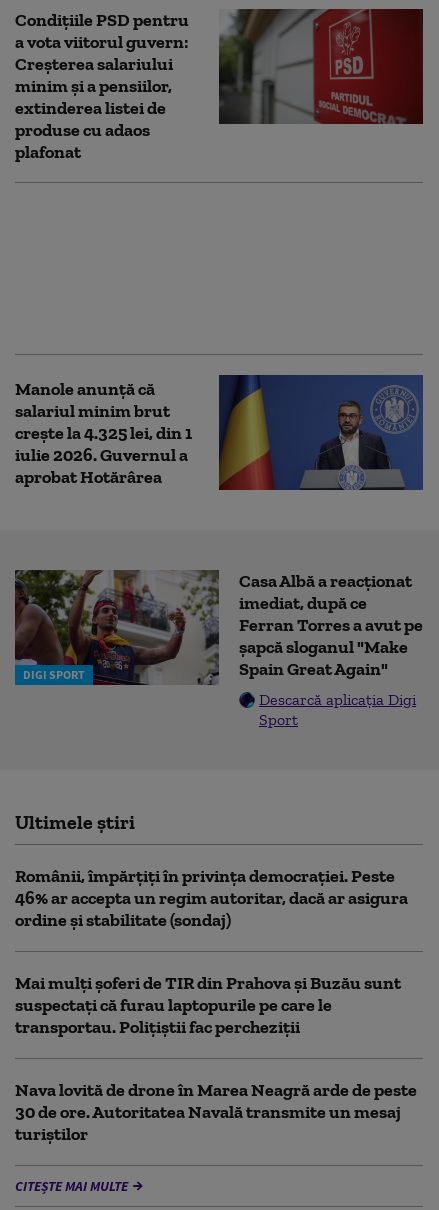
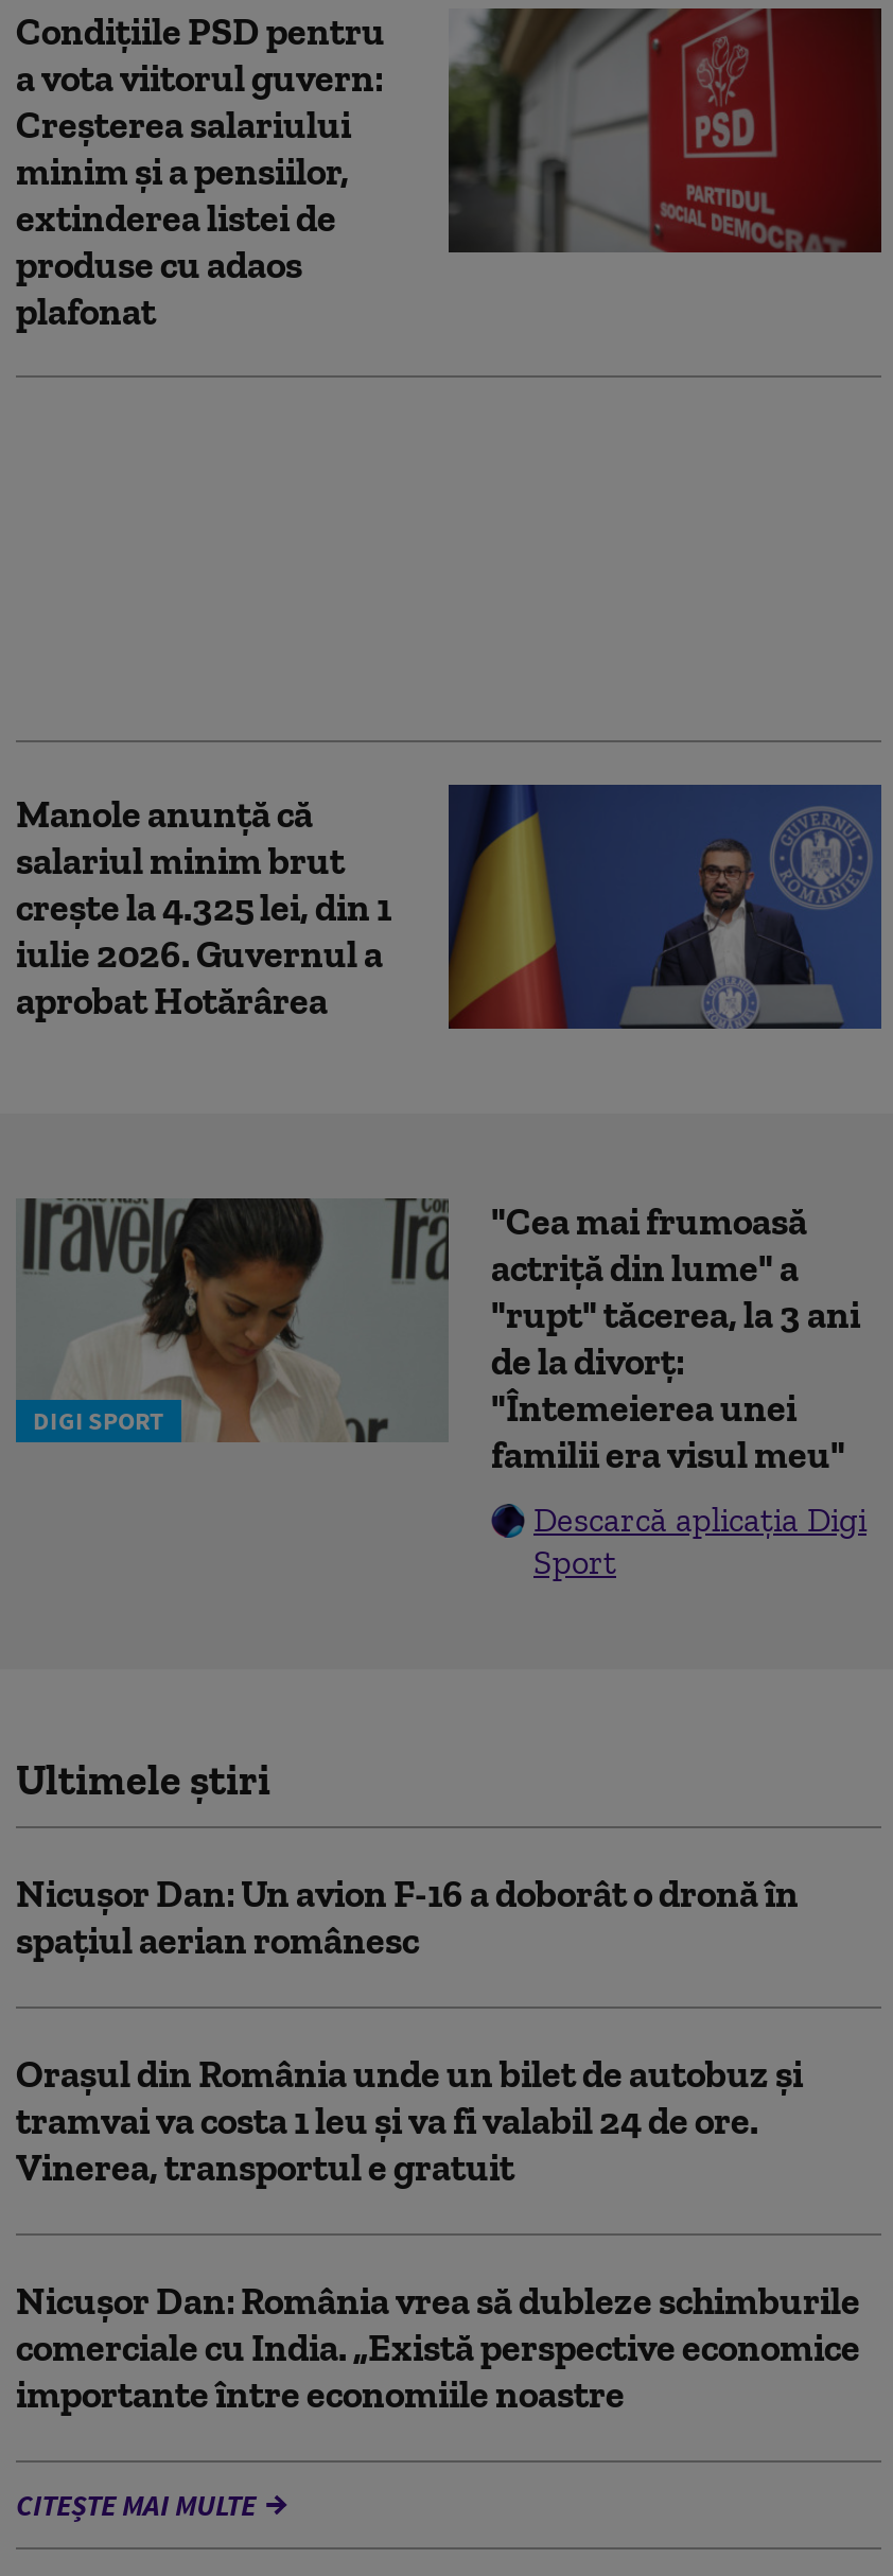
- [image]
- Casa Albă a reacționat
- imediat, după ce
- Ferran Torres a avut pe
- șapcă sloganul "Make
- Spain Great Again"
+ [image]
+ "Cea mai frumoasă
+ actriță din lume" a
+ "rupt" tăcerea, la 3 ani
+ de la divorț:
+ "Întemeierea unei
+ familii era visul meu"

moved down: Descarcă aplicația Digi | Sport | Ultimele știri

- Românii, împărțiți în privința democrației. Peste
- 46% ar accepta un regim autoritar, dacă ar asigura
- ordine și stabilitate (sondaj)
+ Nicușor Dan: Un avion F-16 a doborât o dronă în
+ spațiul aerian românesc

- Mai mulți șoferi de TIR din Prahova și Buzău sunt
- suspectaţi că furau laptopurile pe care le
- transportau. Poliţiştii fac percheziţii
+ Orașul din România unde un bilet de autobuz și
+ tramvai va costa 1 leu şi va fi valabil 24 de ore.
+ Vinerea, transportul e gratuit

- Nava lovită de drone în Marea Neagră arde de peste
- 30 de ore. Autoritatea Navală transmite un mesaj
- turiștilor
+ Nicușor Dan: România vrea să dubleze schimburile
+ comerciale cu India. „Există perspective economice
+ importante între economiile noastre
